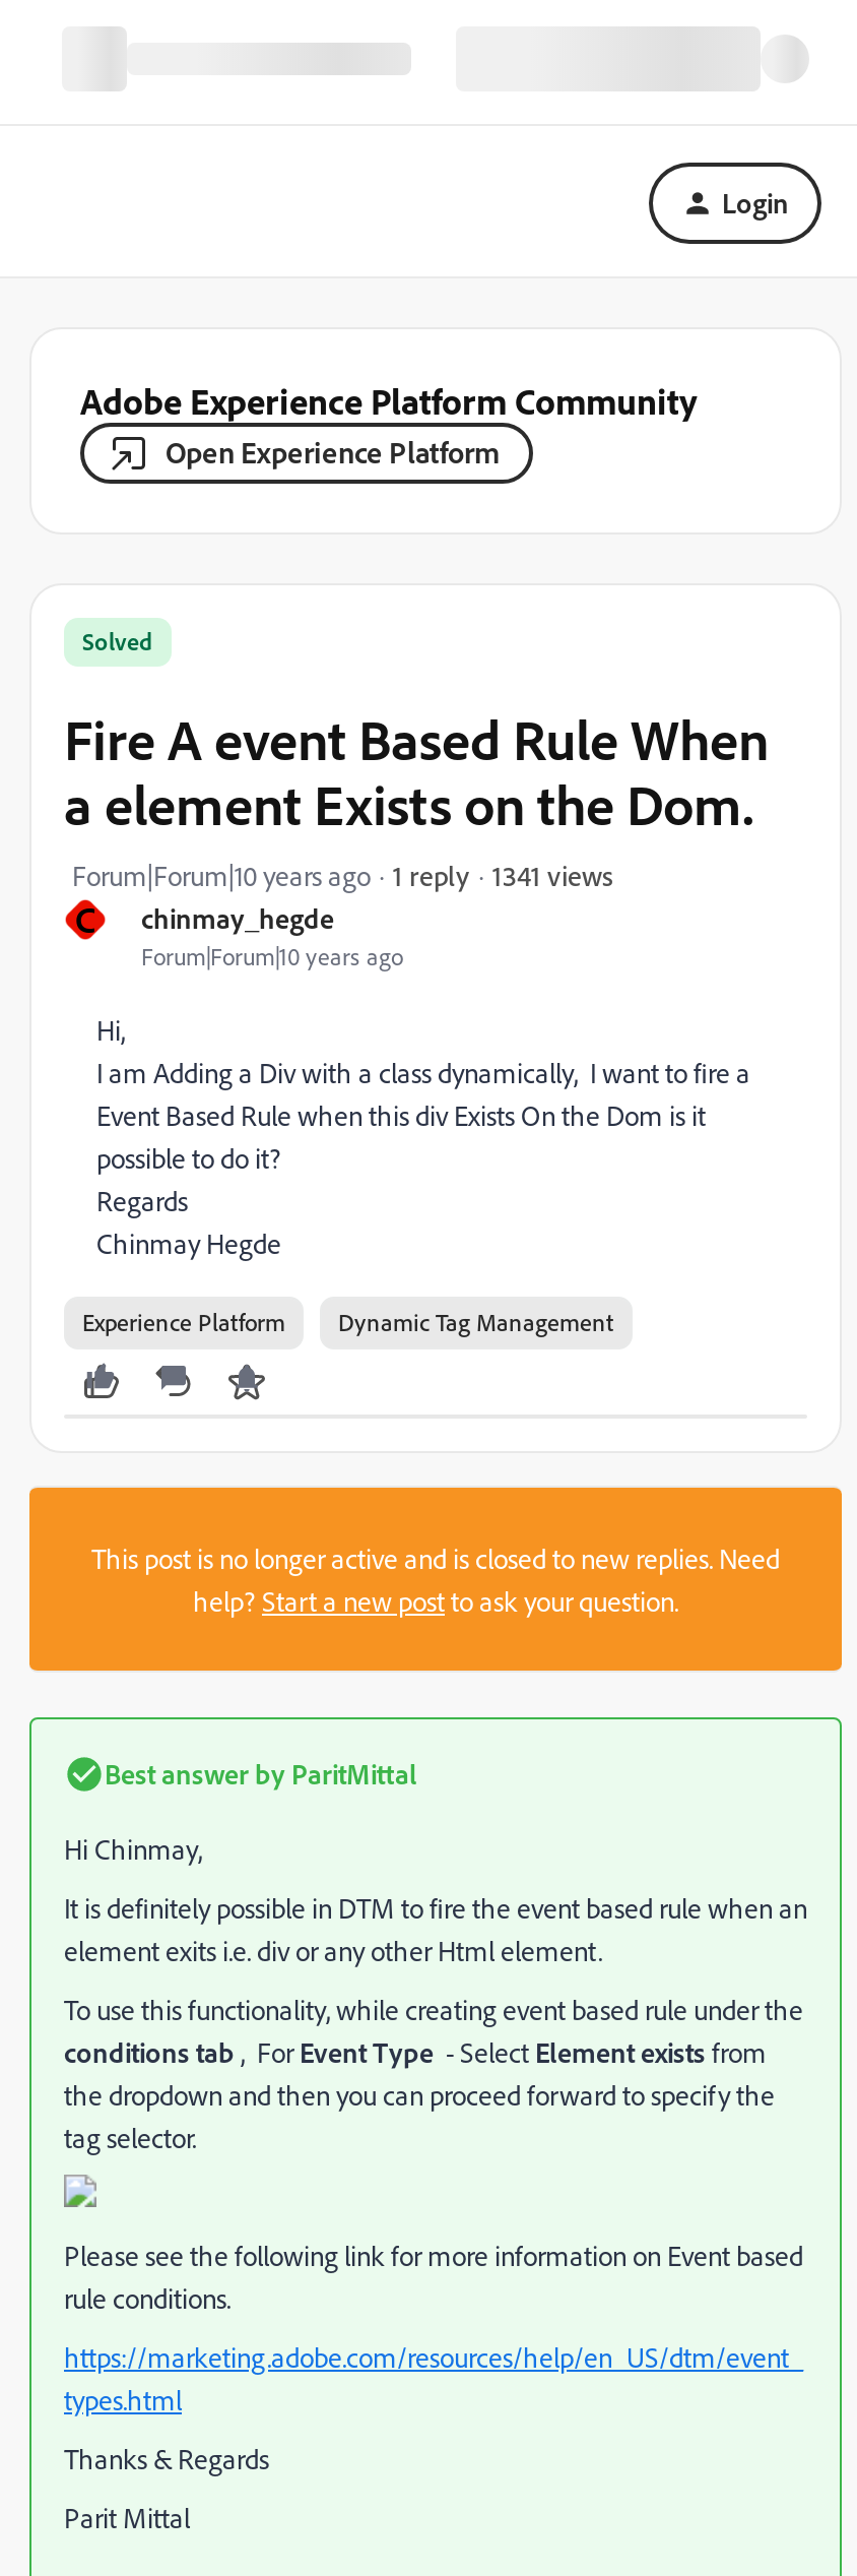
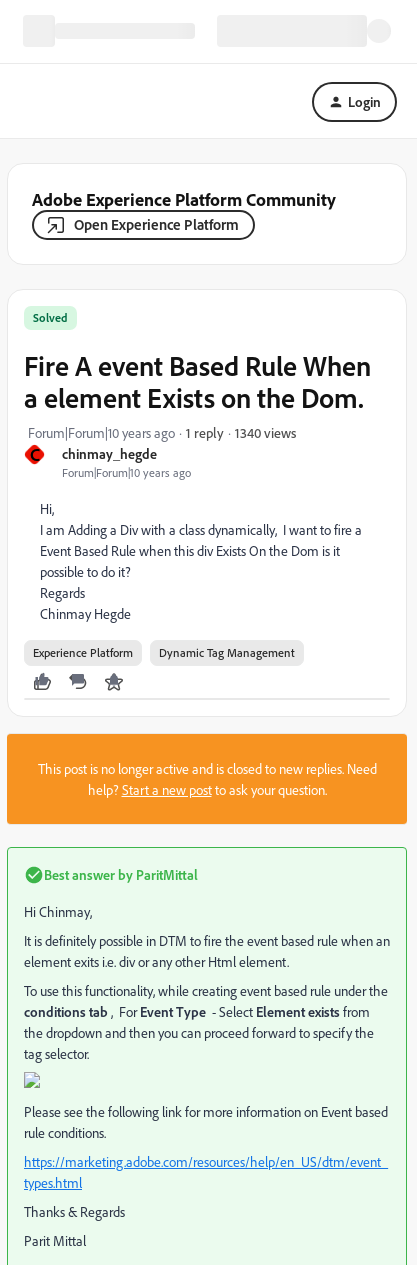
- 1341 views
+ 1340 views
